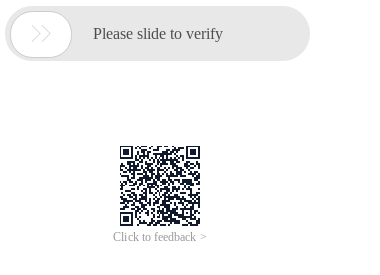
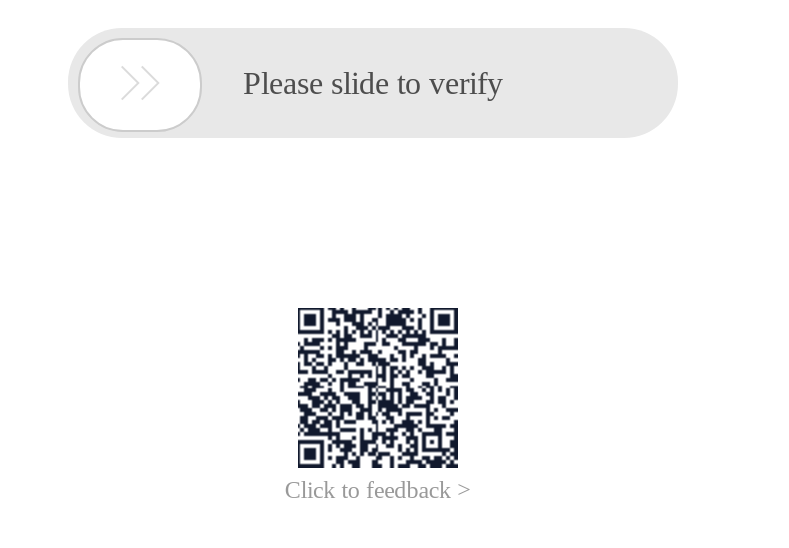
- [image]
+ [image]
